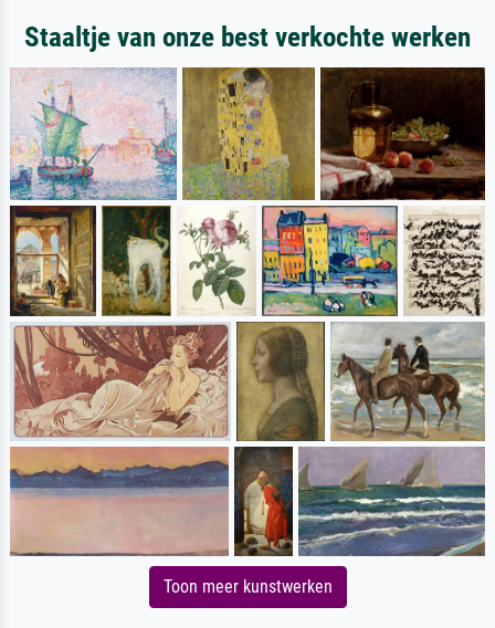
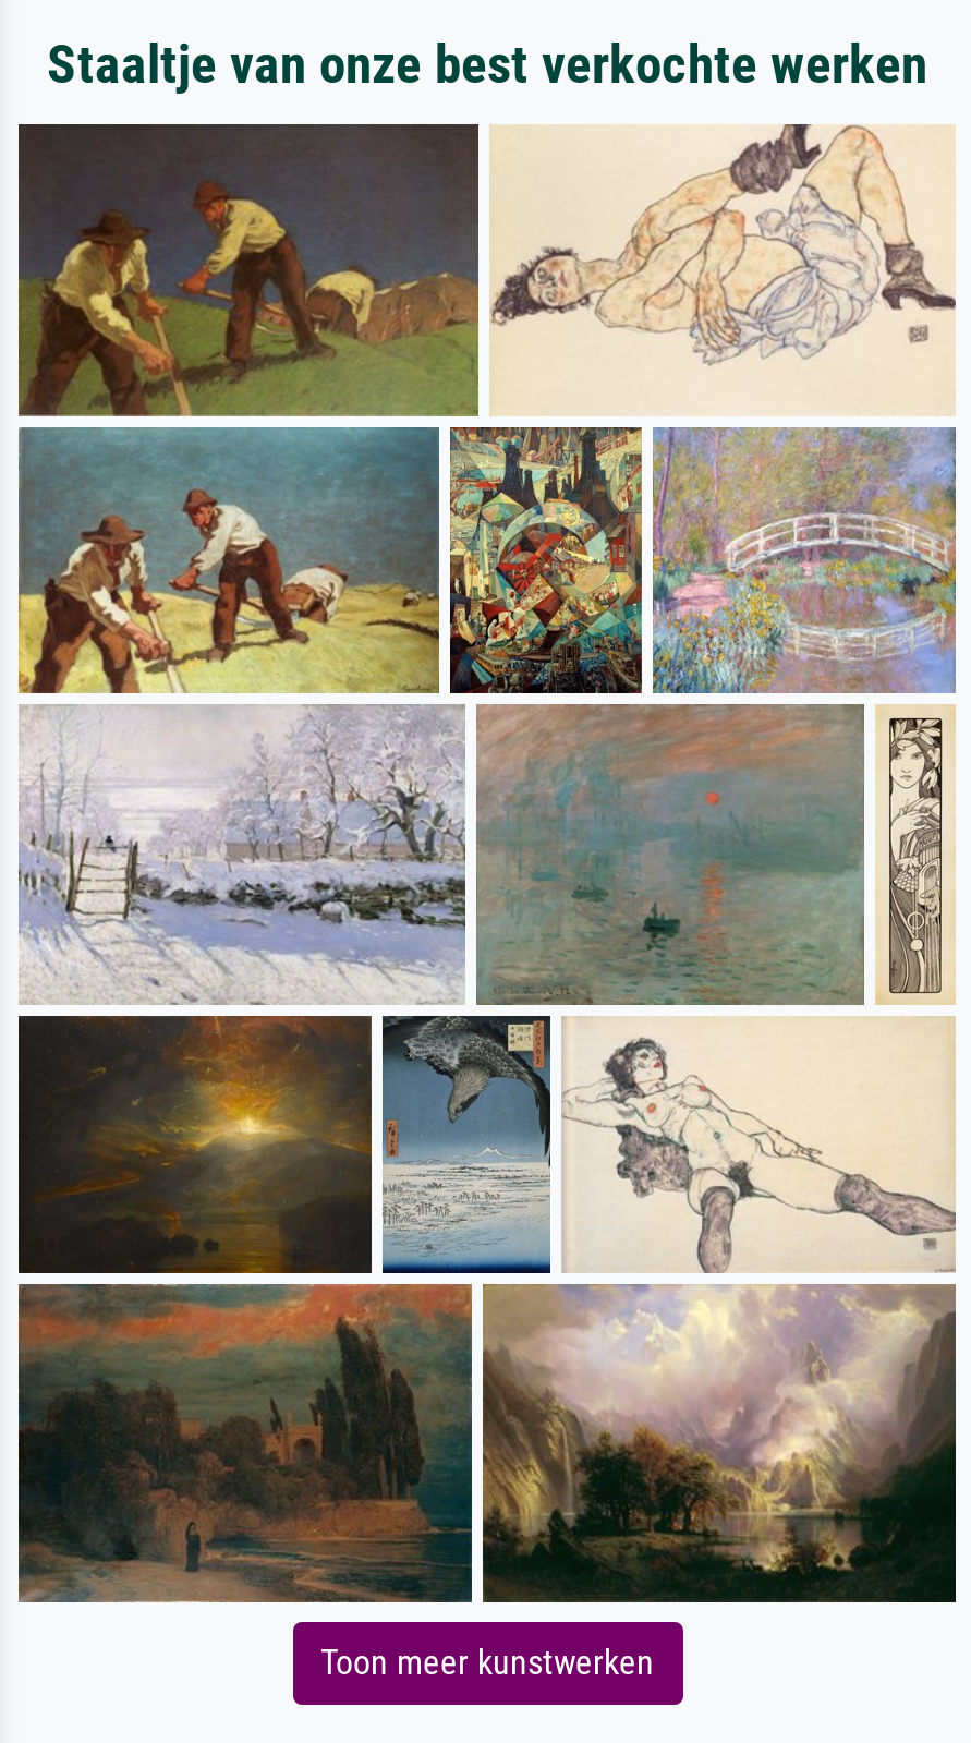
- [image]
+ [image]
